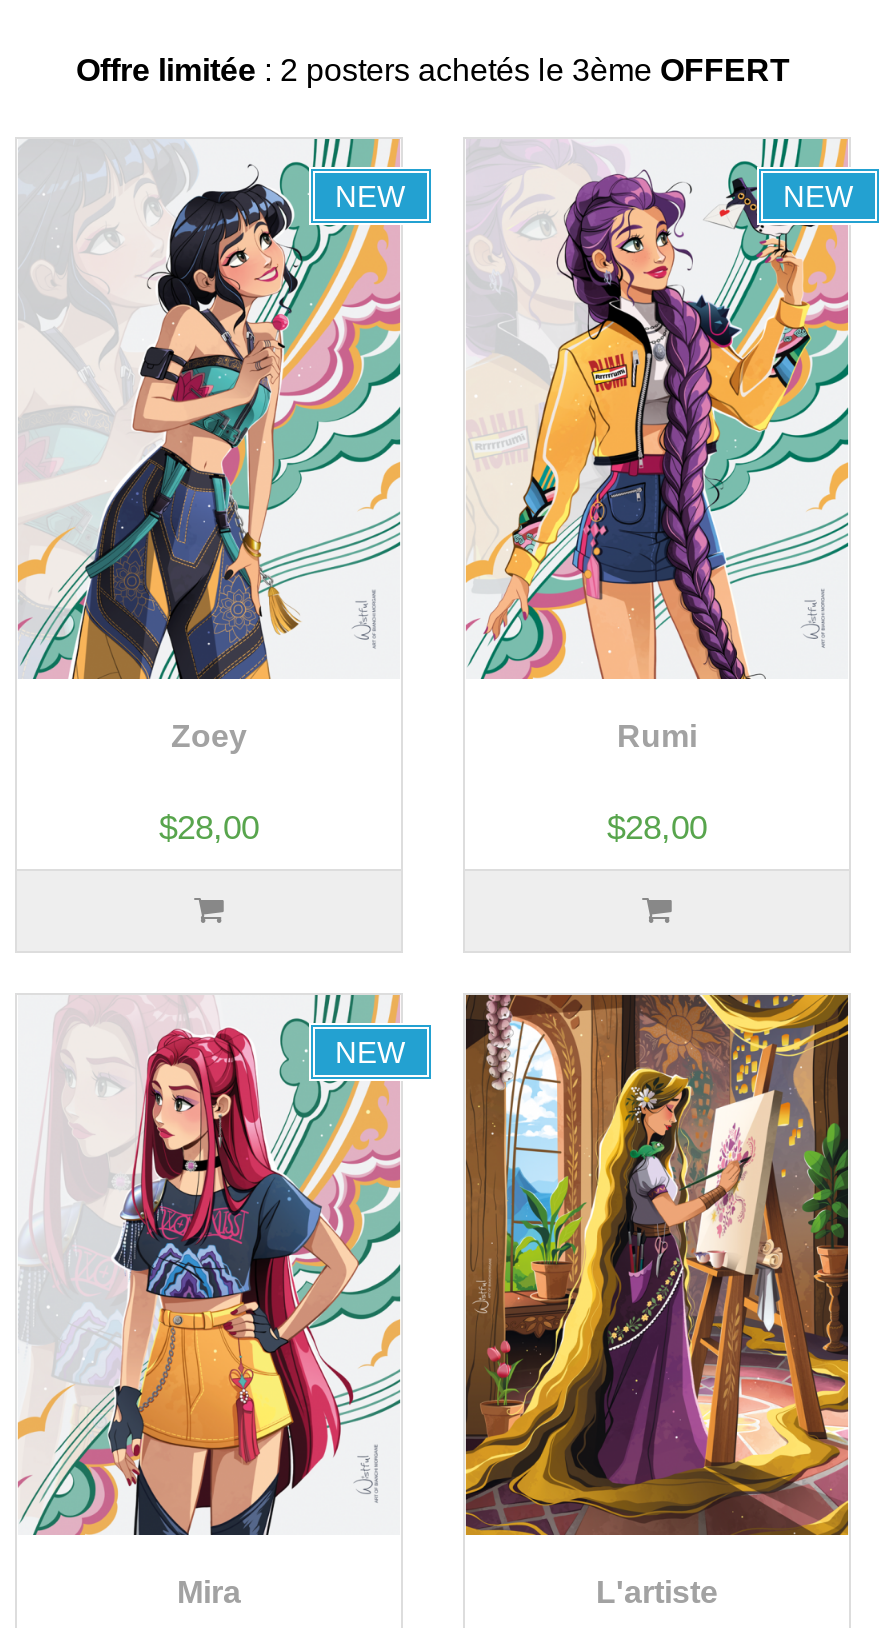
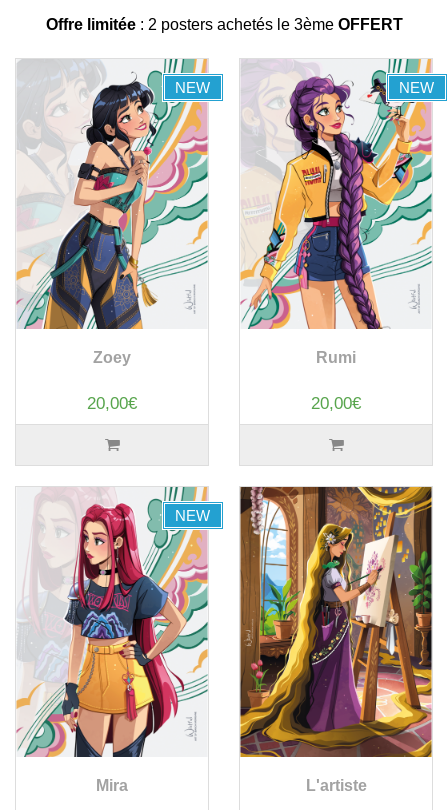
- $28,00
+ 20,00€

- $28,00
+ 20,00€
